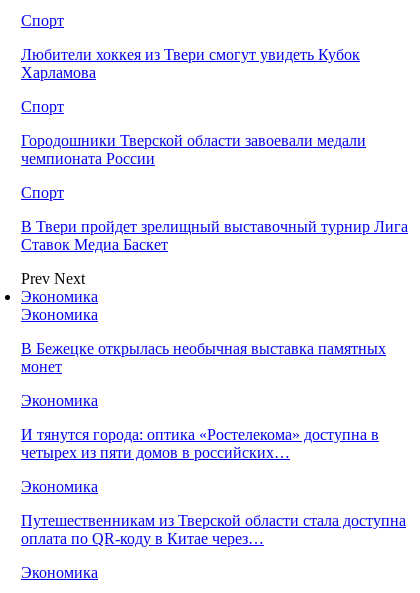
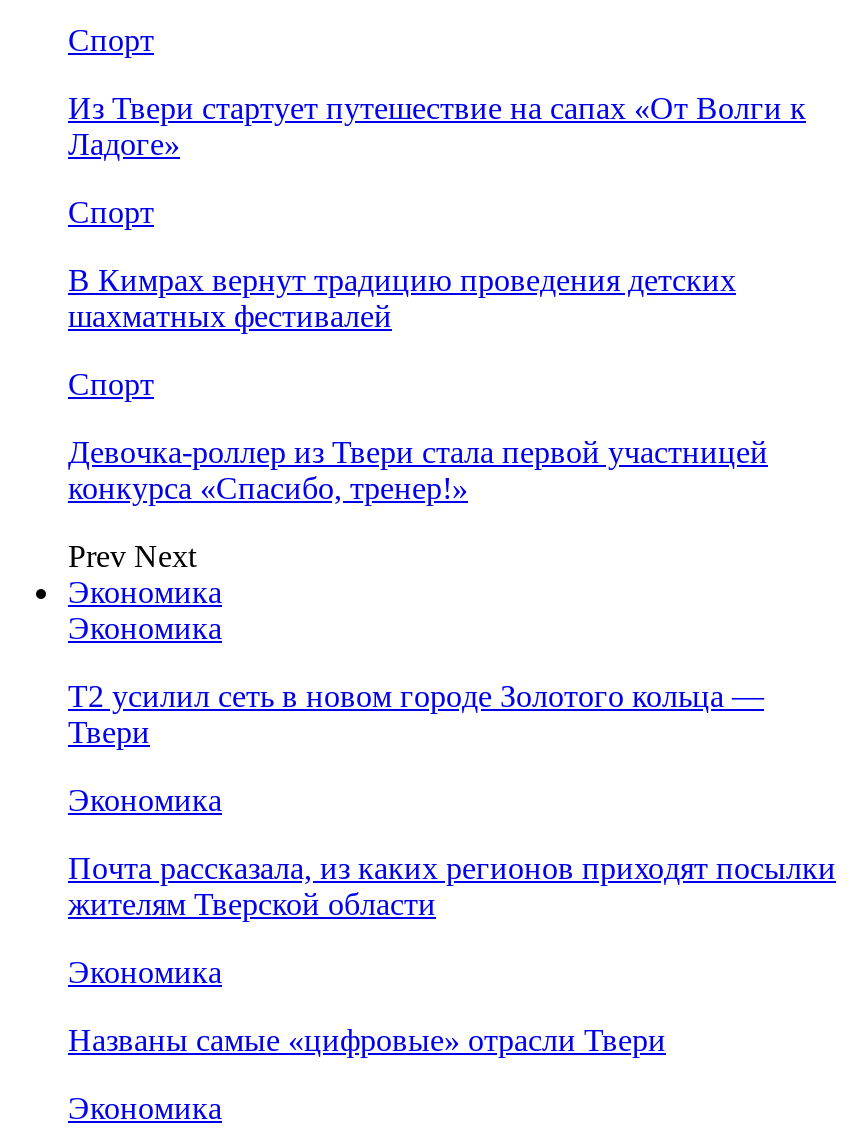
- Любители хоккея из Твери смогут увидеть Кубок
- Харламова
+ Из Твери стартует путешествие на сапах «От Волги к
+ Ладоге»

- Городошники Тверской области завоевали медали
- чемпионата России
+ В Кимрах вернут традицию проведения детских
+ шахматных фестивалей

- В Твери пройдет зрелищный выставочный турнир Лига
- Ставок Медиа Баскет
+ Девочка-роллер из Твери стала первой участницей
+ конкурса «Спасибо, тренер!»

- В Бежецке открылась необычная выставка памятных
- монет
+ T2 усилил сеть в новом городе Золотого кольца —
+ Твери

- И тянутся города: оптика «Ростелекома» доступна в
- четырех из пяти домов в российских…
+ Почта рассказала, из каких регионов приходят посылки
+ жителям Тверской области

- Путешественникам из Тверской области стала доступна
- оплата по QR-коду в Китае через…
+ Названы самые «цифровые» отрасли Твери
